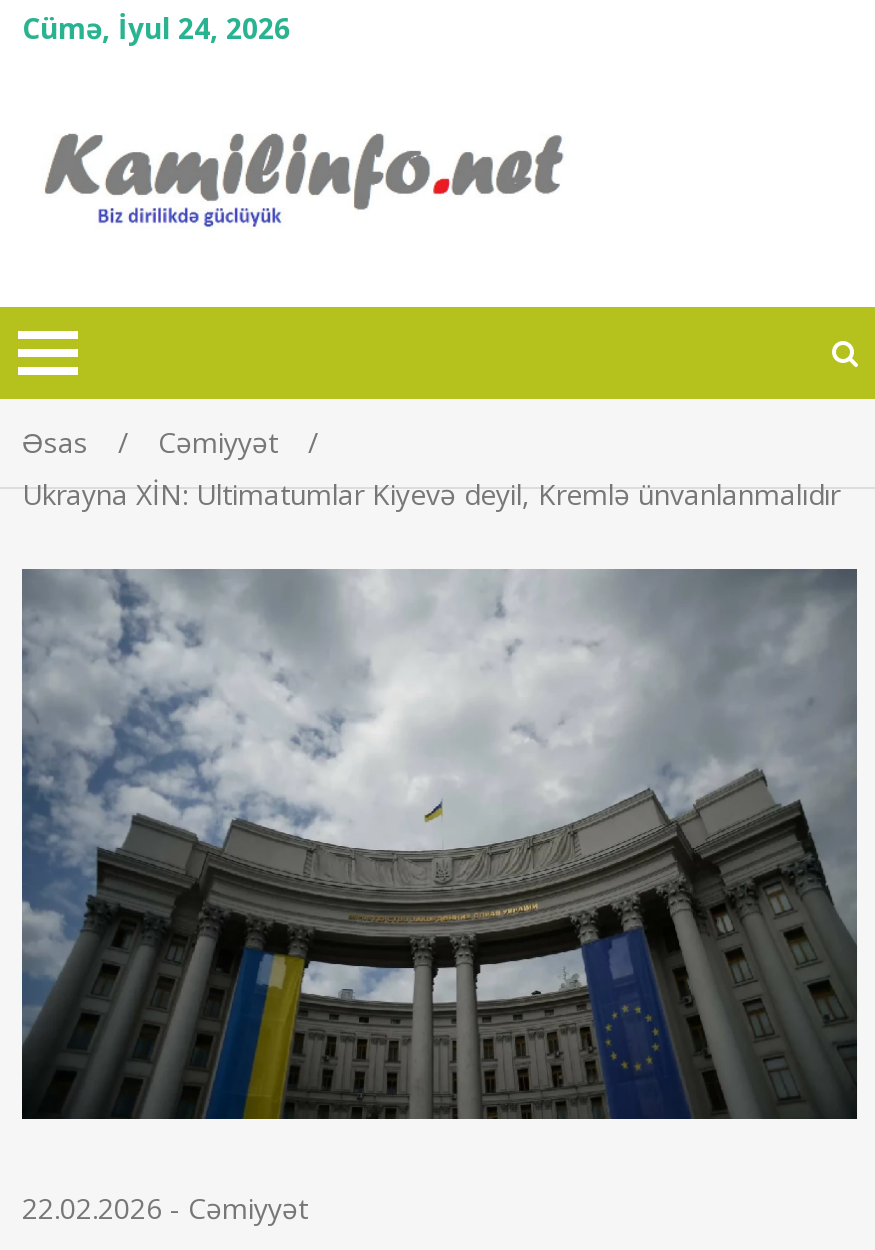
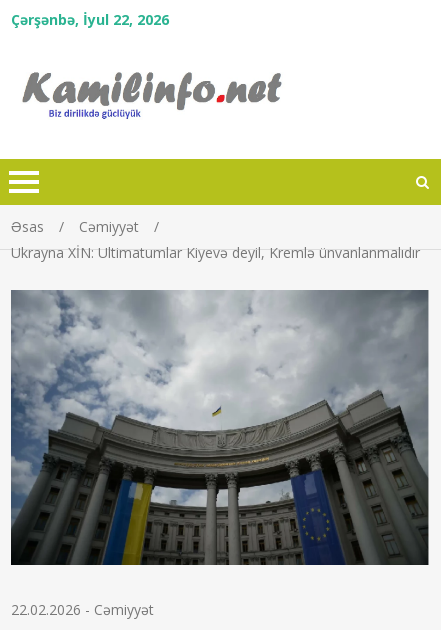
- Cümə, İyul 24, 2026
+ Çərşənbə, İyul 22, 2026
